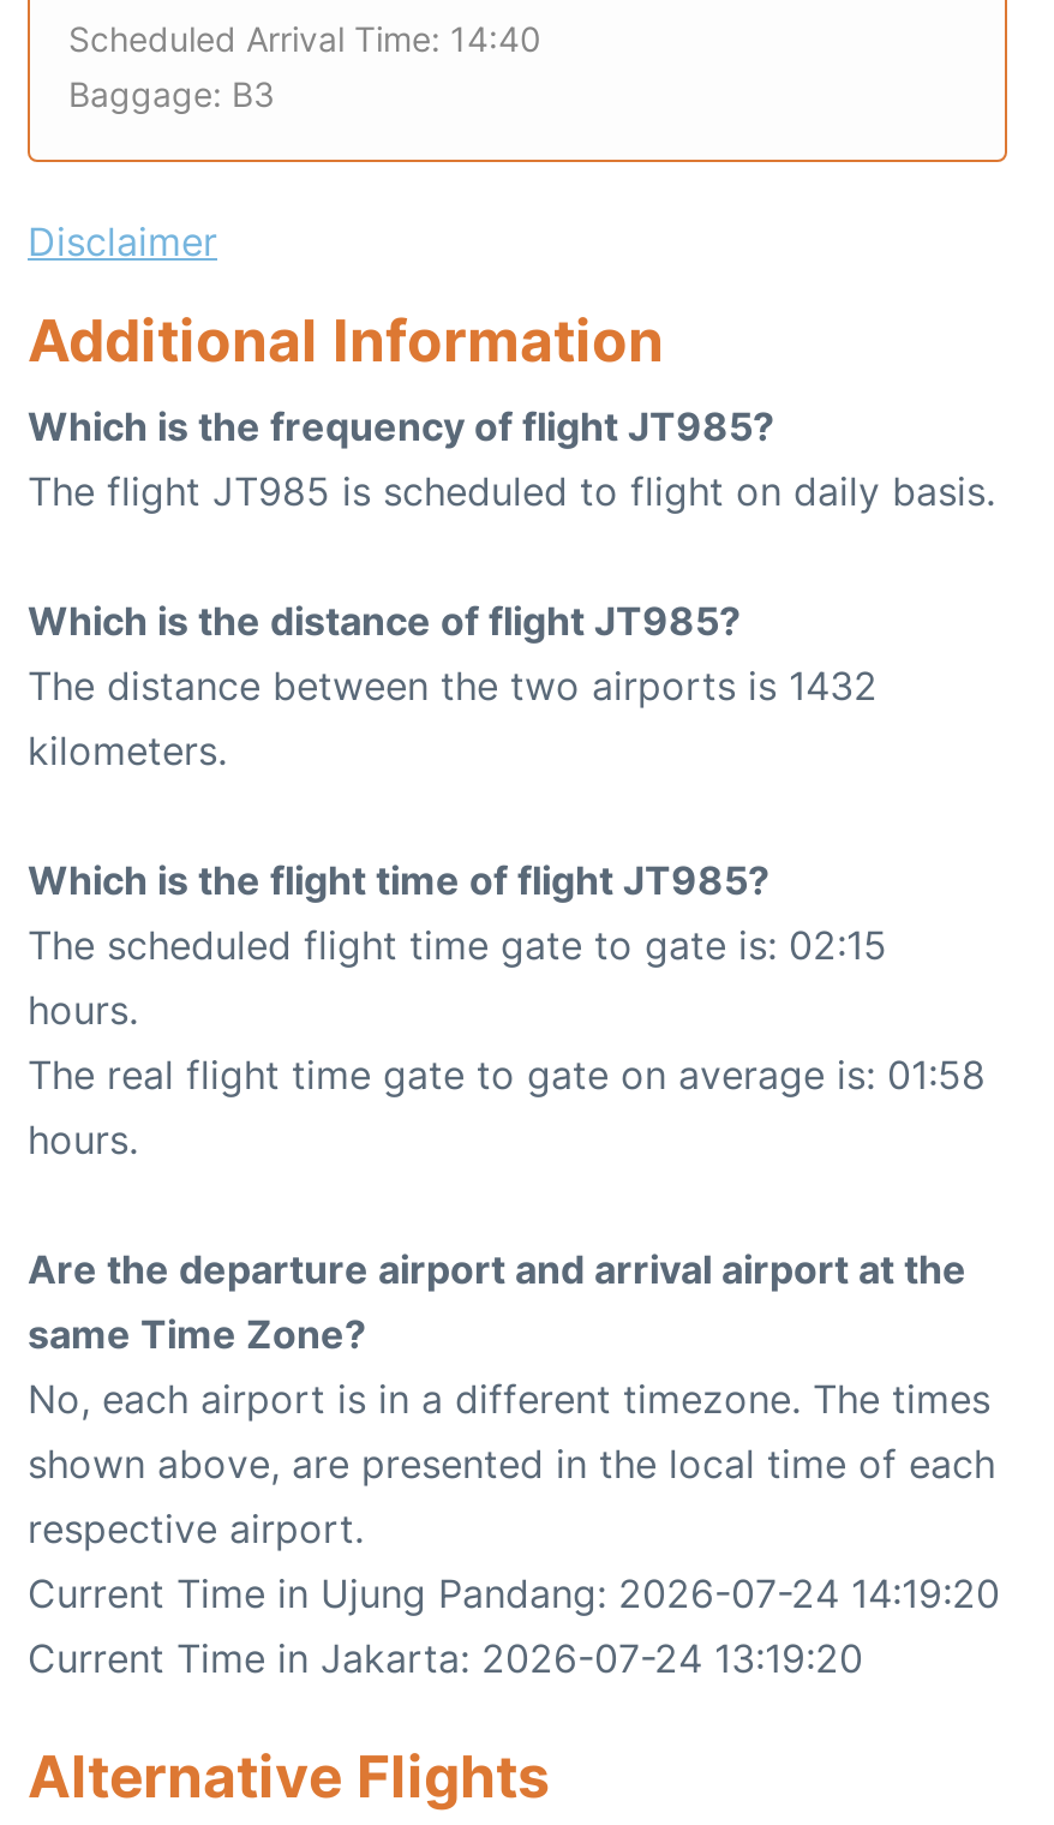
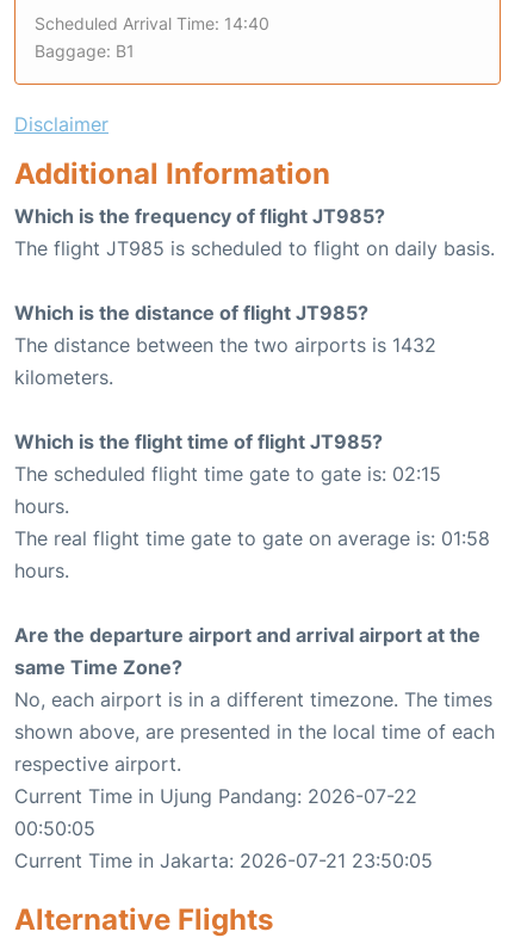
- Baggage: B3
+ Baggage: B1

- Current Time in Ujung Pandang: 2026-07-24 14:19:20
- Current Time in Jakarta: 2026-07-24 13:19:20
+ Current Time in Ujung Pandang: 2026-07-22
+ 00:50:05
+ Current Time in Jakarta: 2026-07-21 23:50:05
